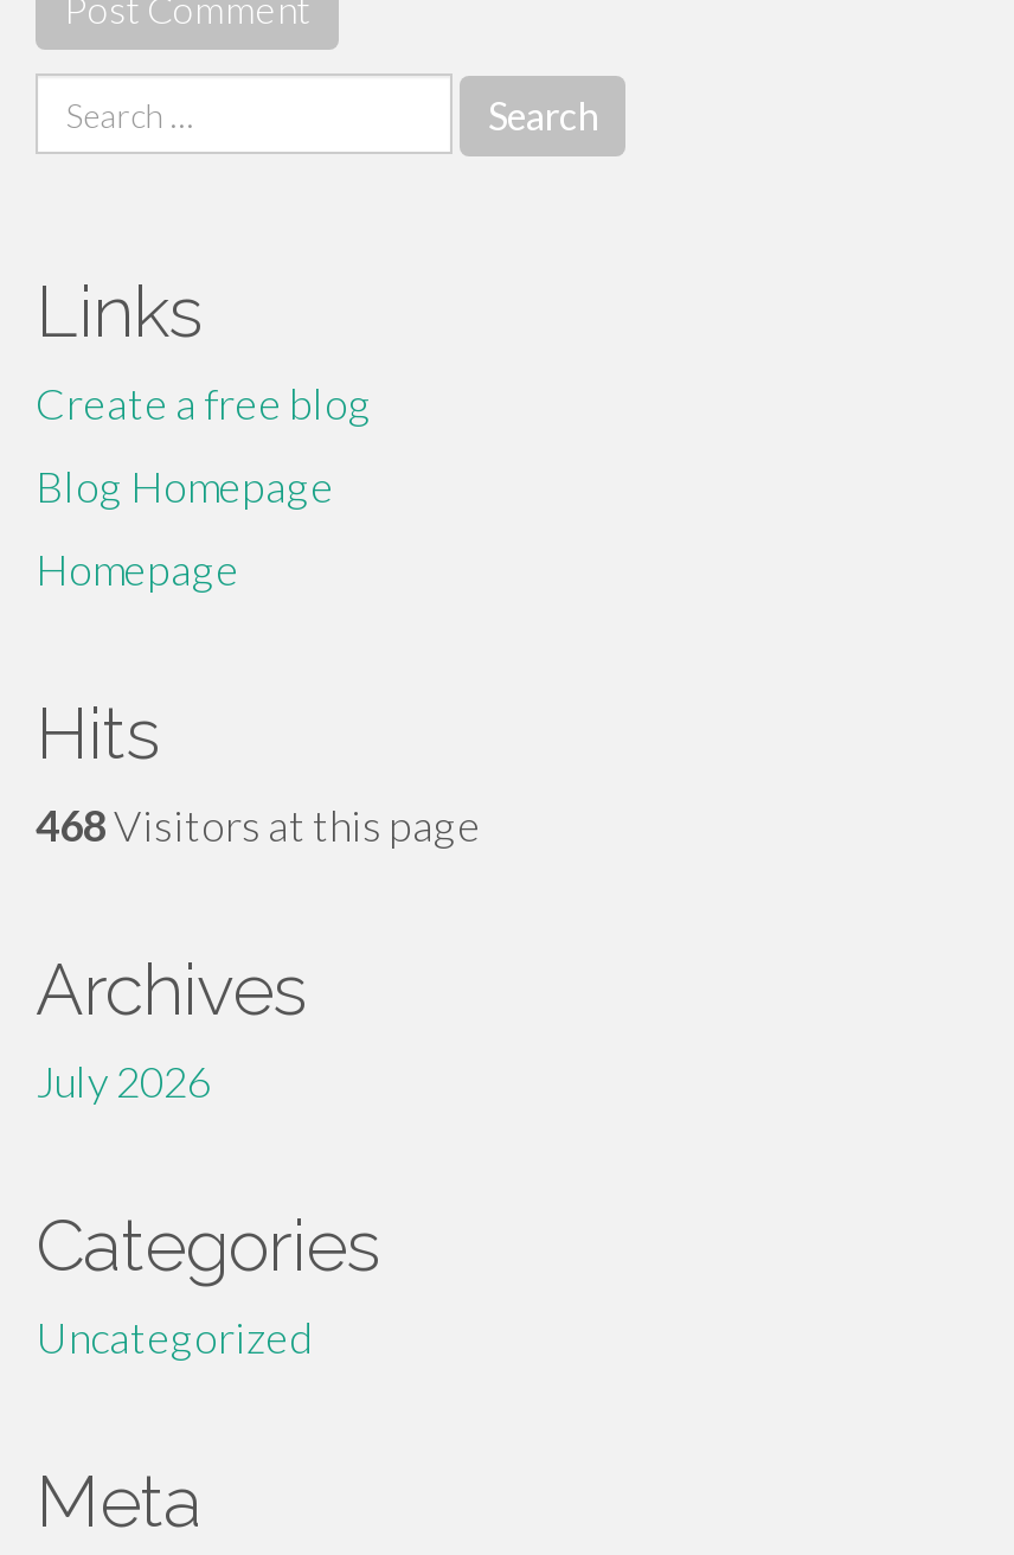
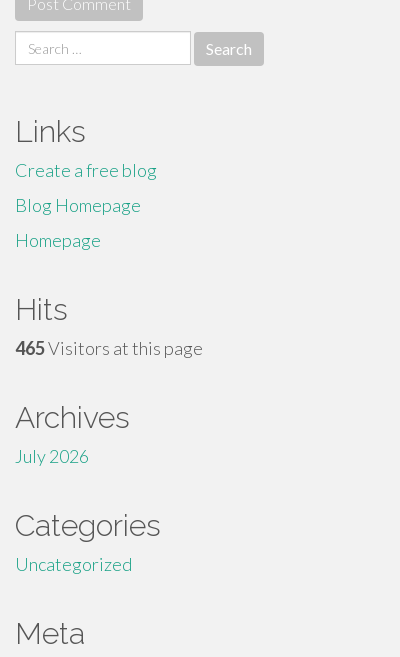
- 468Visitors at this page
+ 465Visitors at this page
